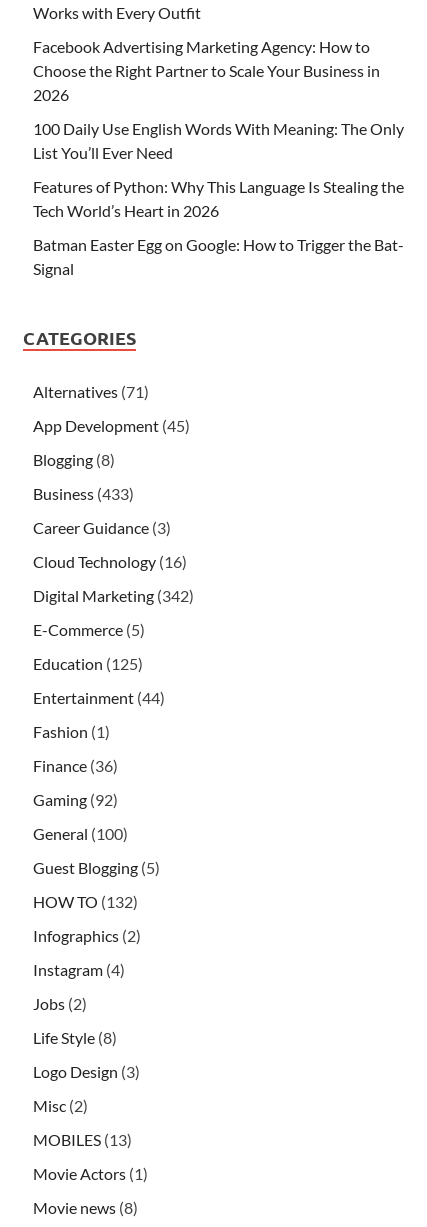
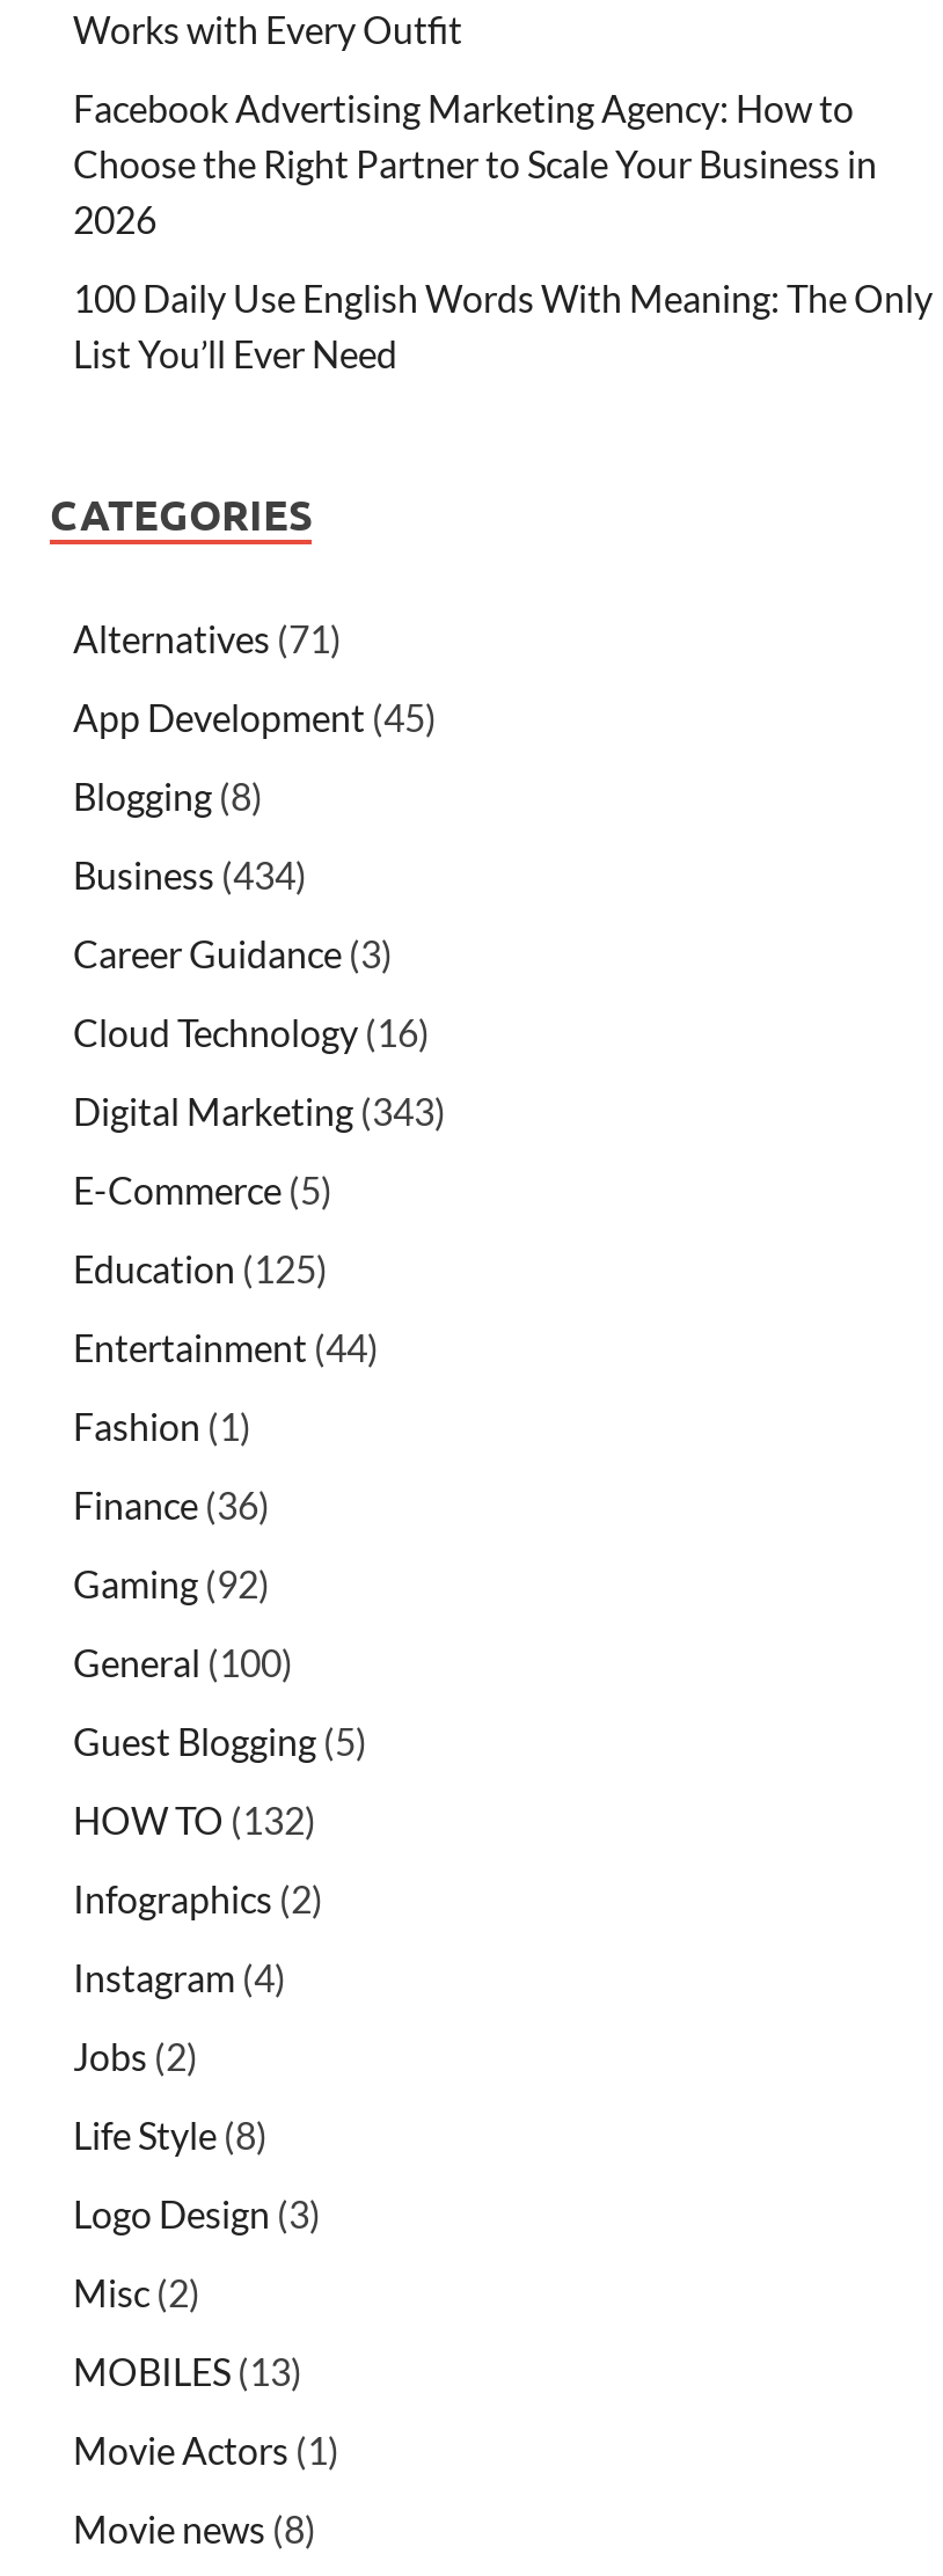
- Features of Python: Why This Language Is Stealing the
- Tech World’s Heart in 2026
- Batman Easter Egg on Google: How to Trigger the Bat-
- Signal

- Business (433)
+ Business (434)

- Digital Marketing (342)
+ Digital Marketing (343)
